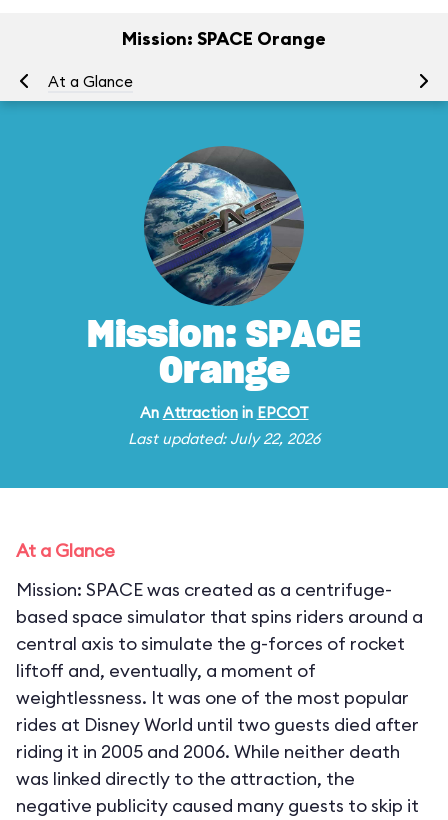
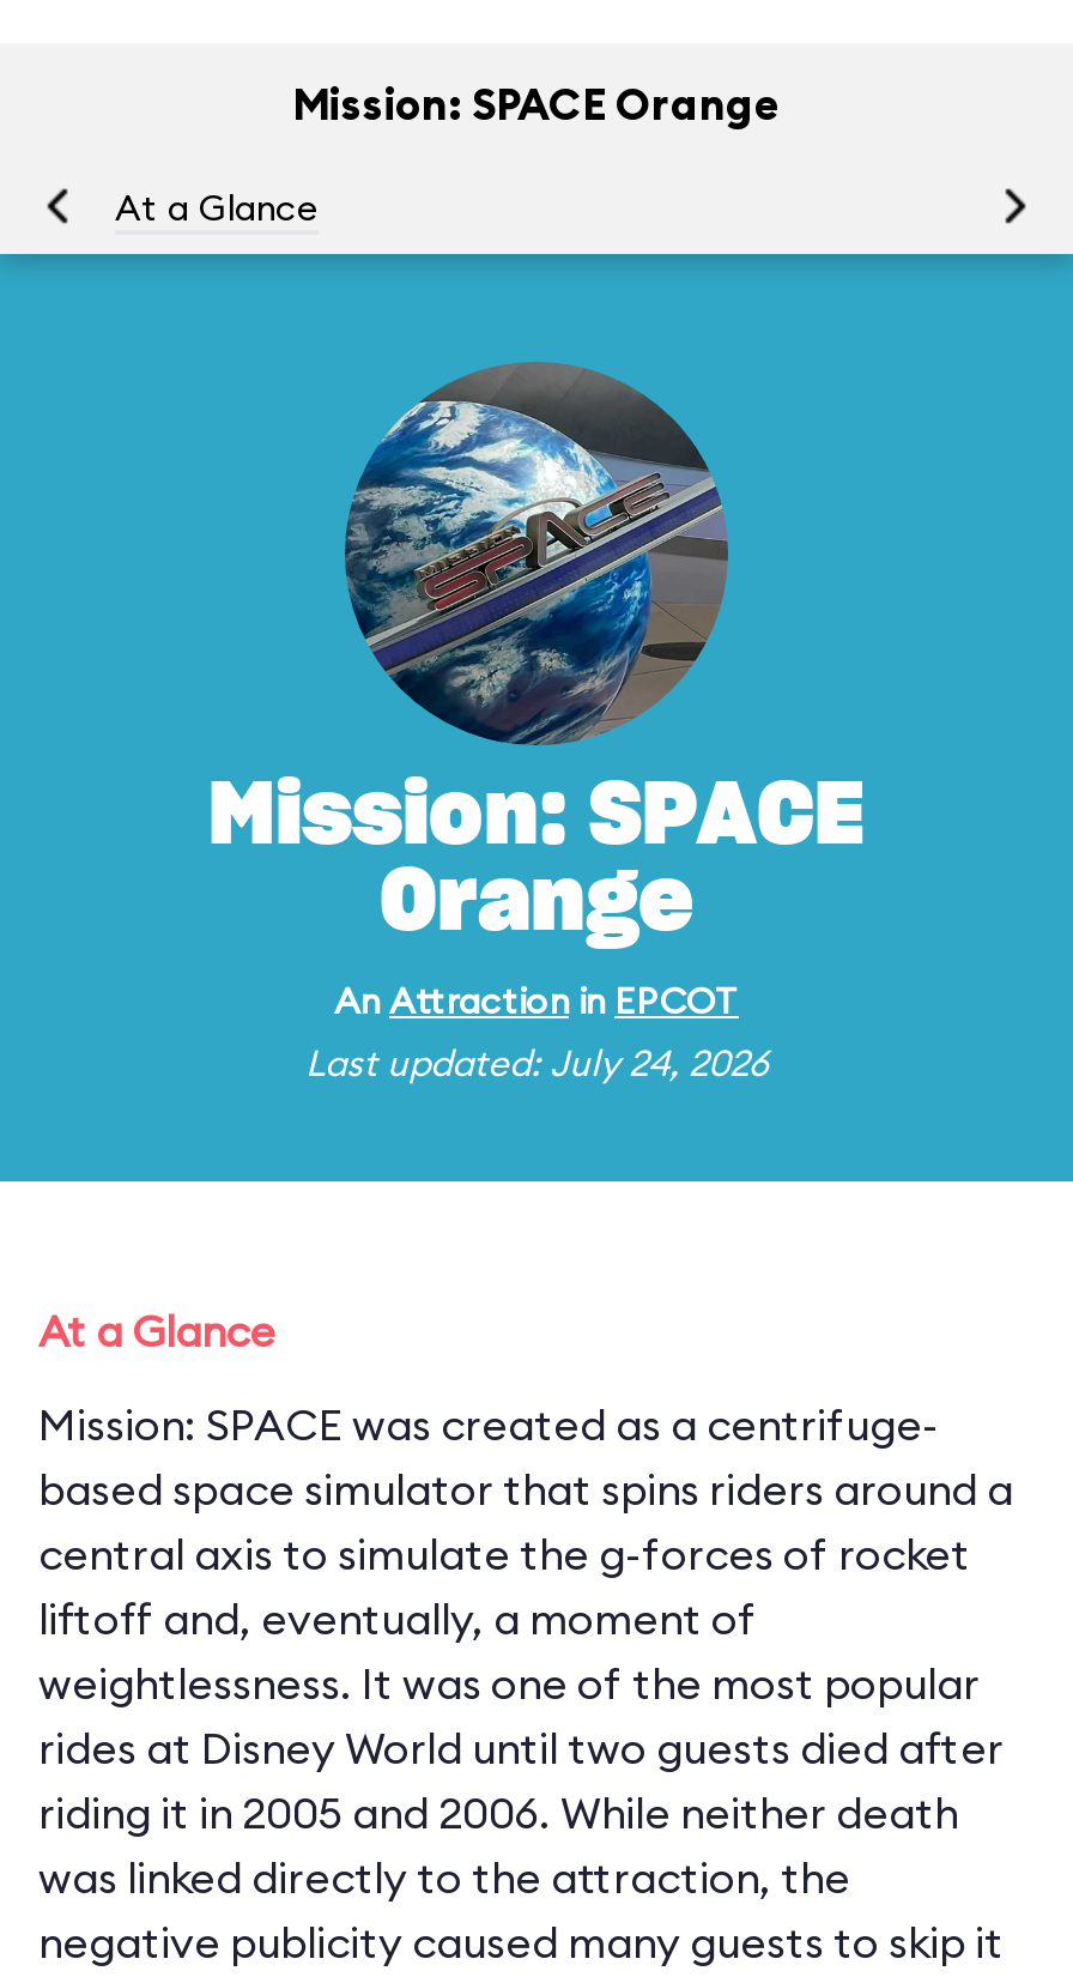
- Last updated: July 22, 2026
+ Last updated: July 24, 2026
